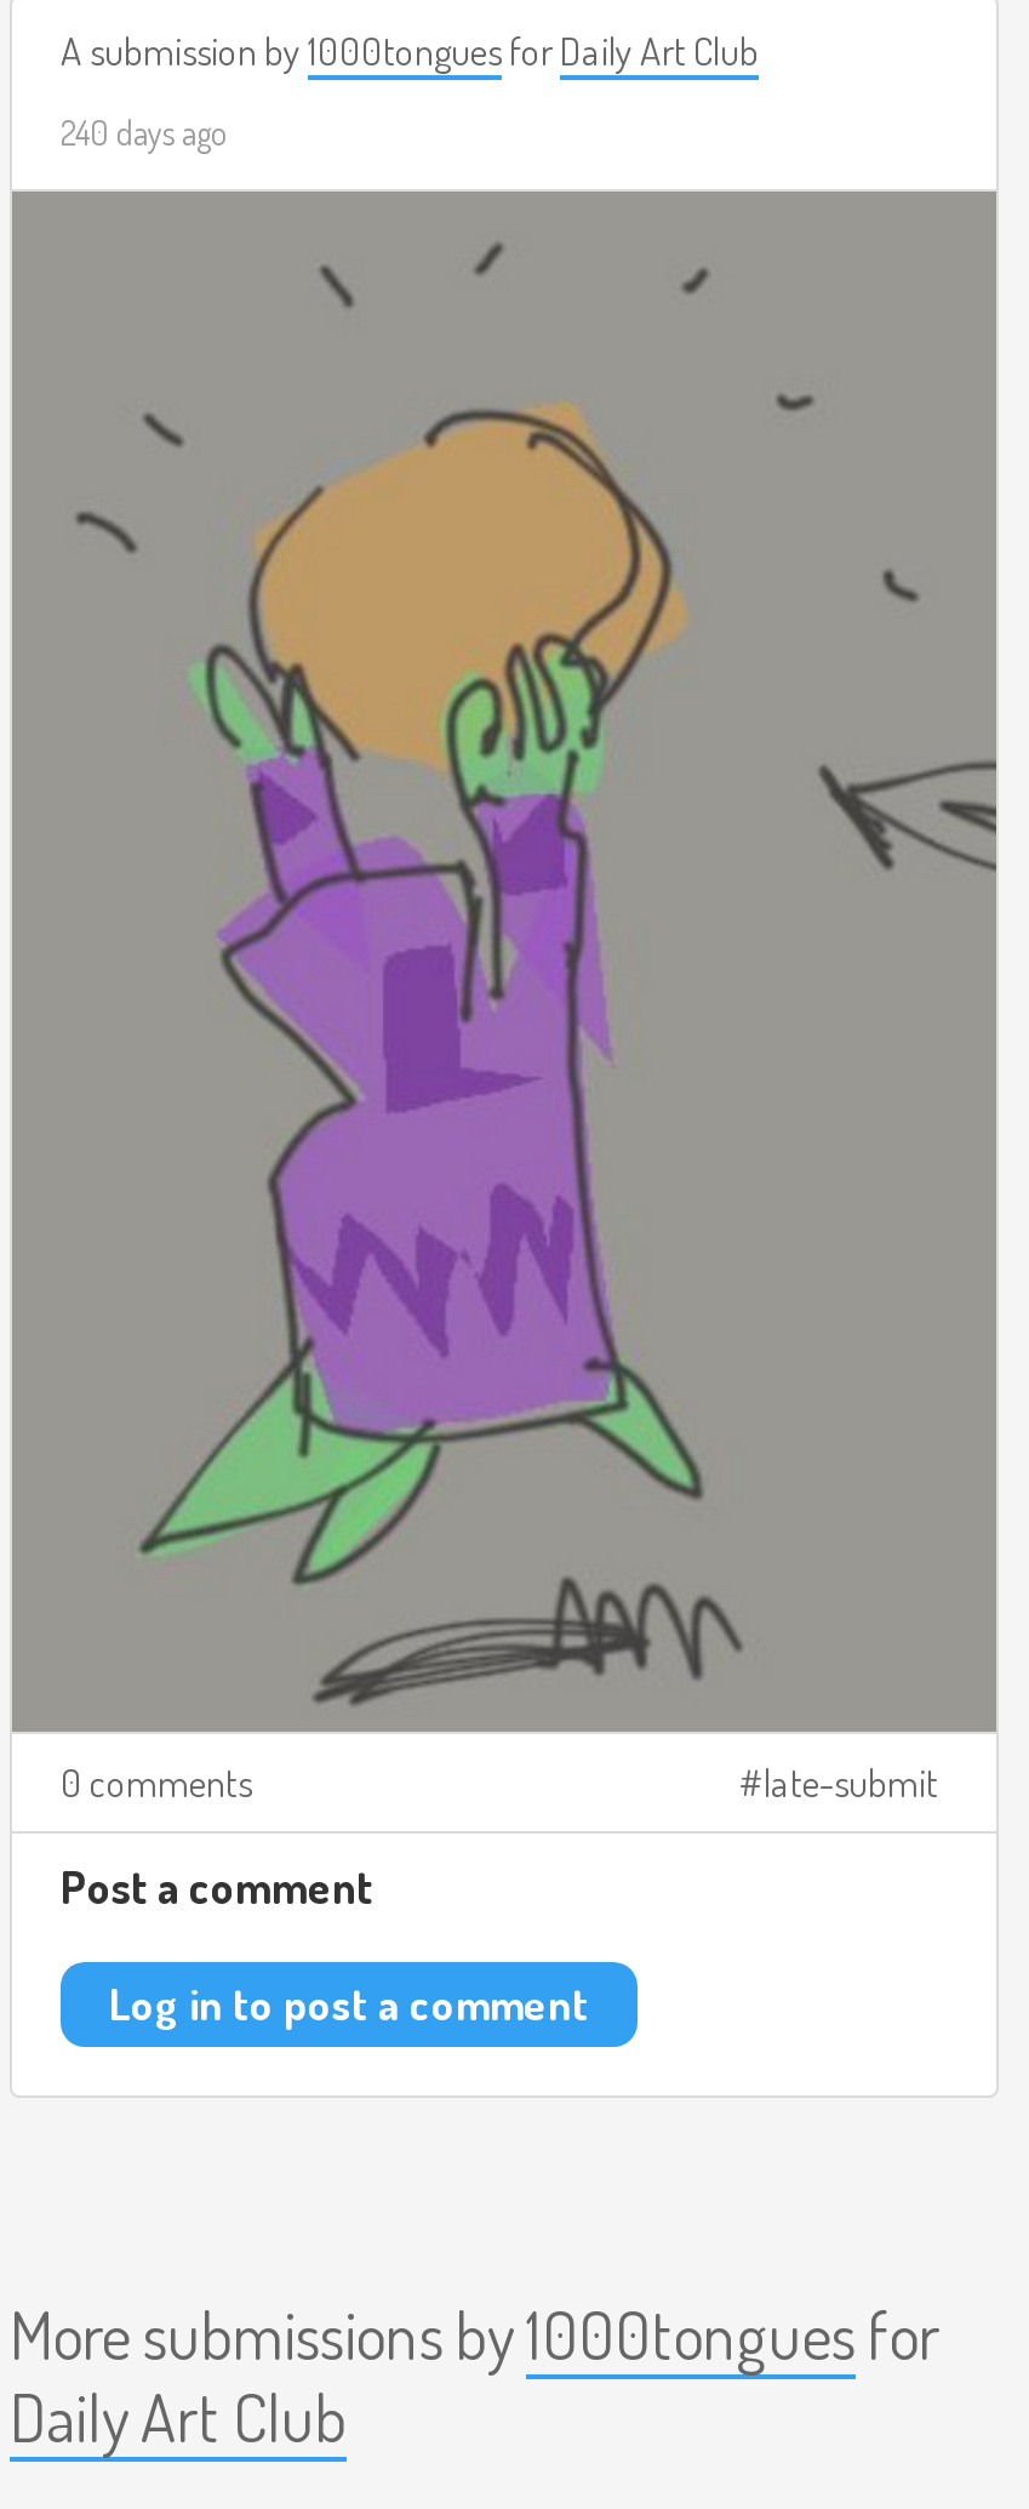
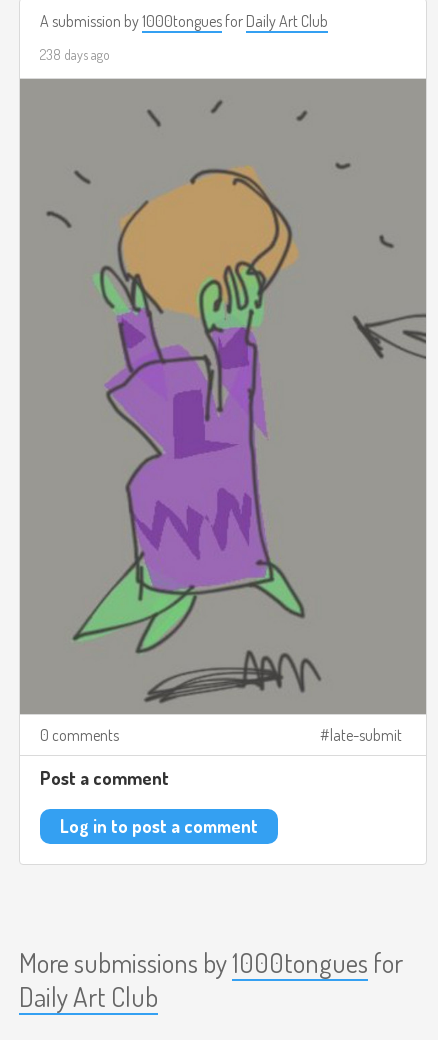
- 240 days ago
+ 238 days ago
